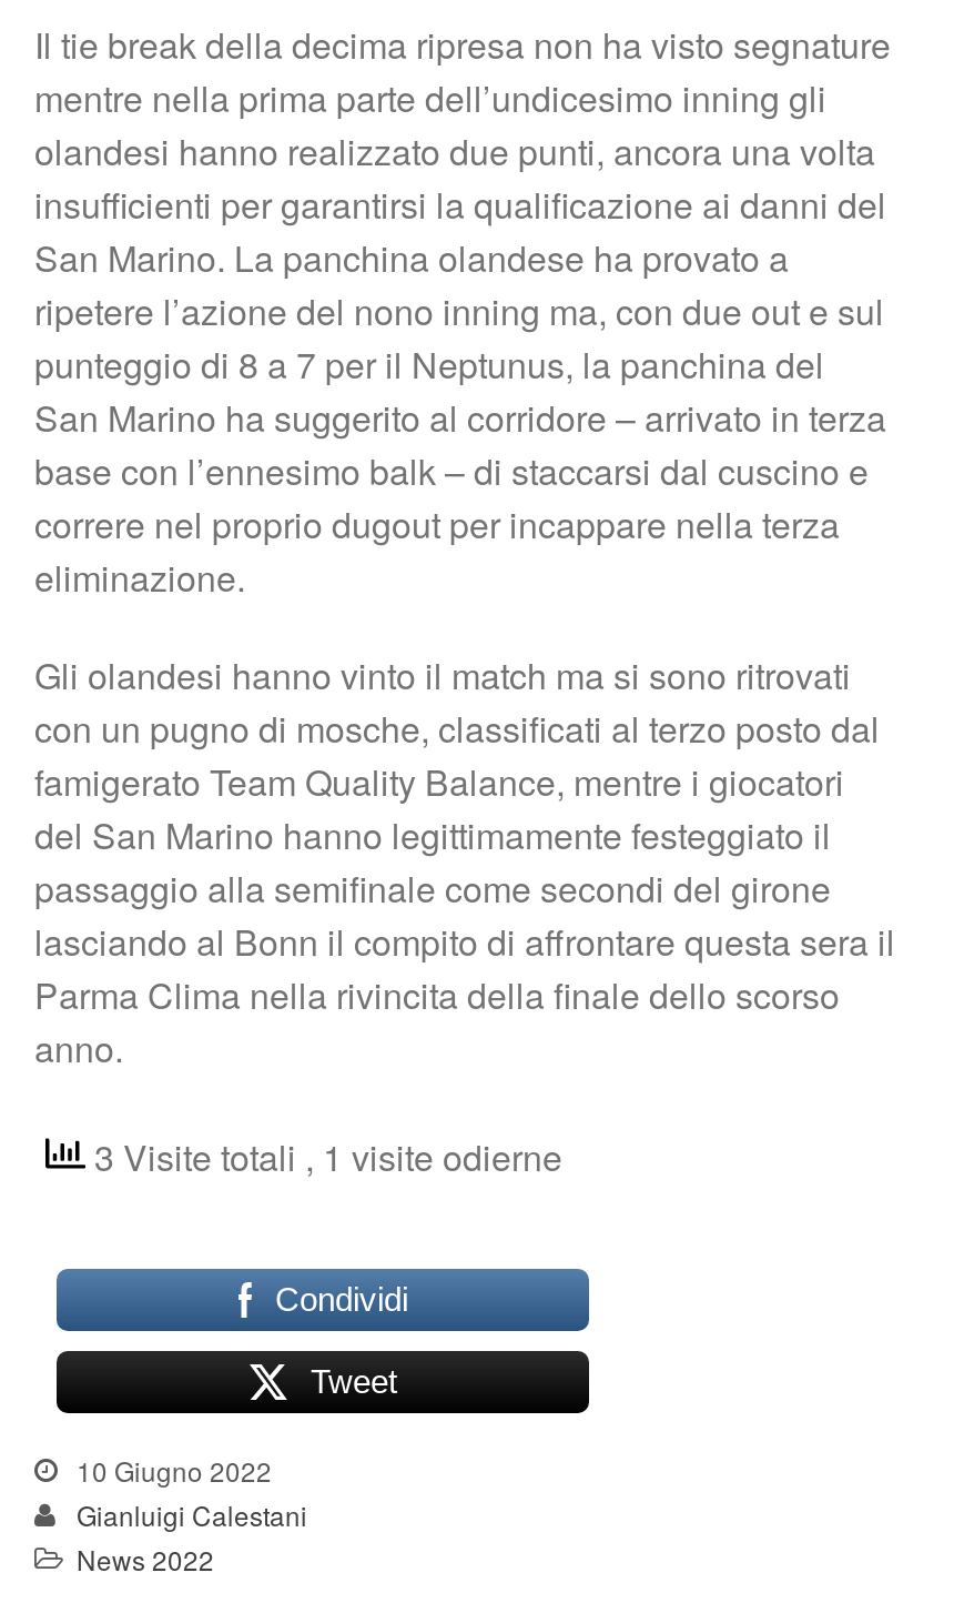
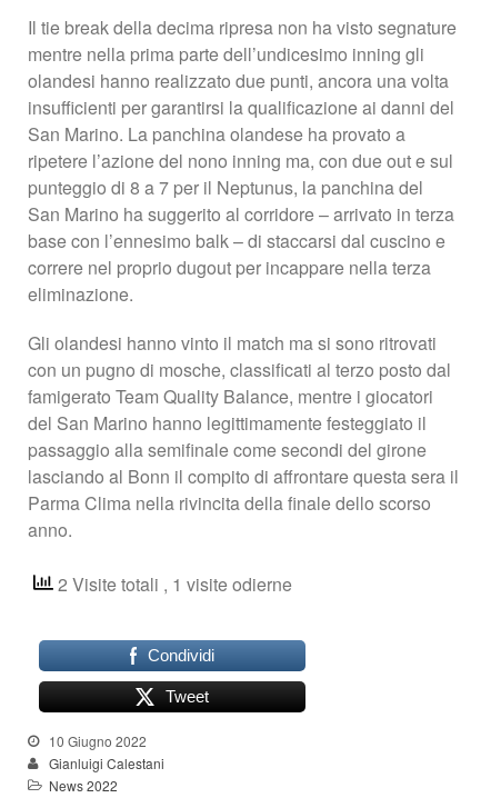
- 3 Visite totali, 1 visite odierne
+ 2 Visite totali, 1 visite odierne
